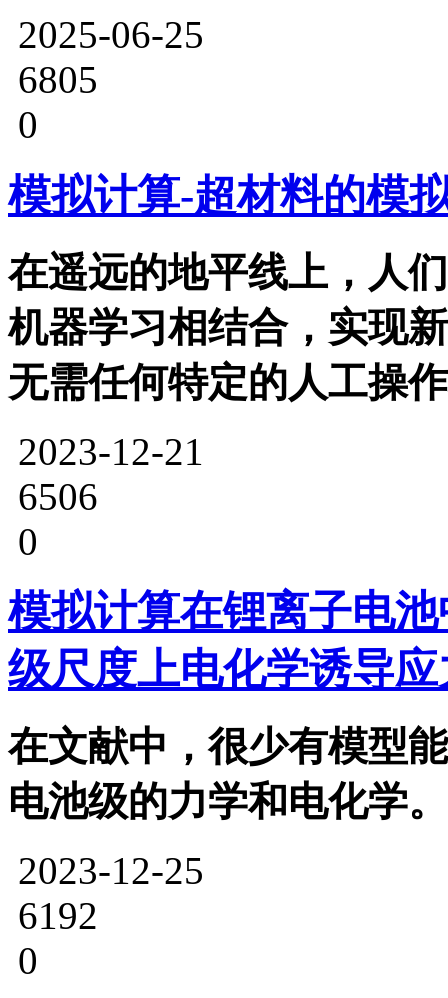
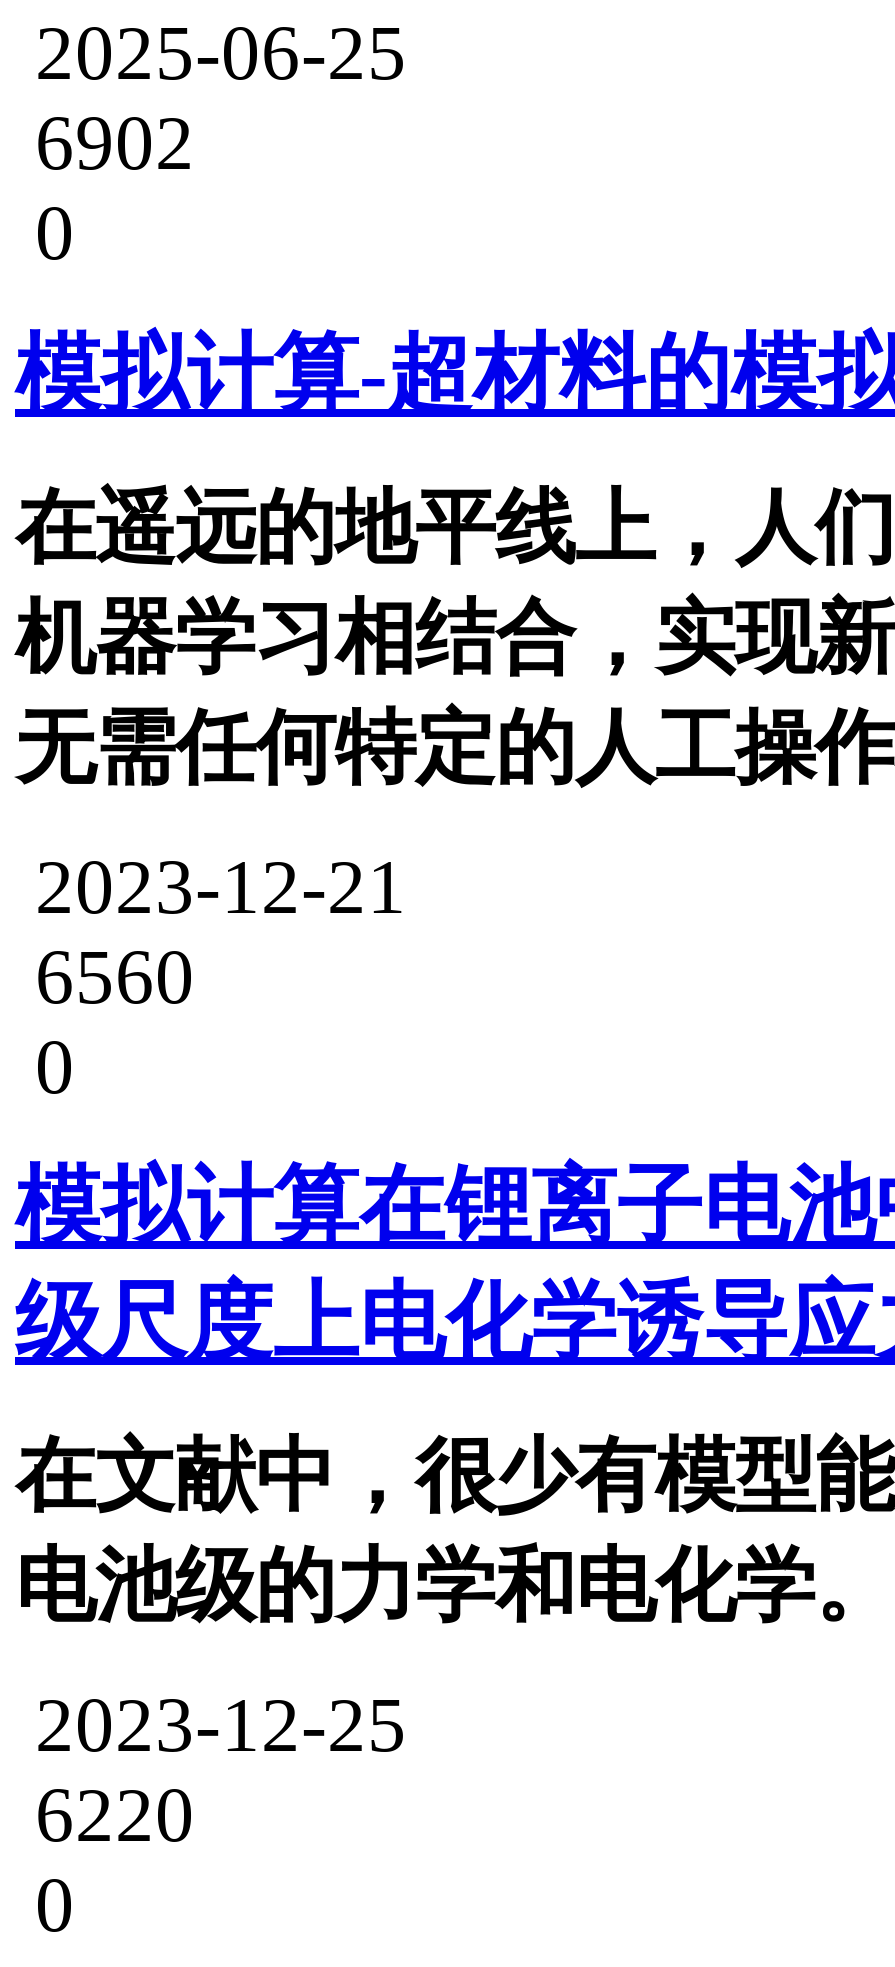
- 6805
+ 6902

- 6506
+ 6560

- 6192
+ 6220
